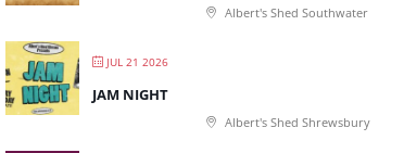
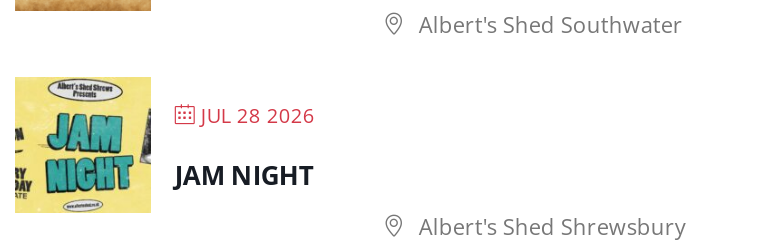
- JUL 21 2026
+ JUL 28 2026
